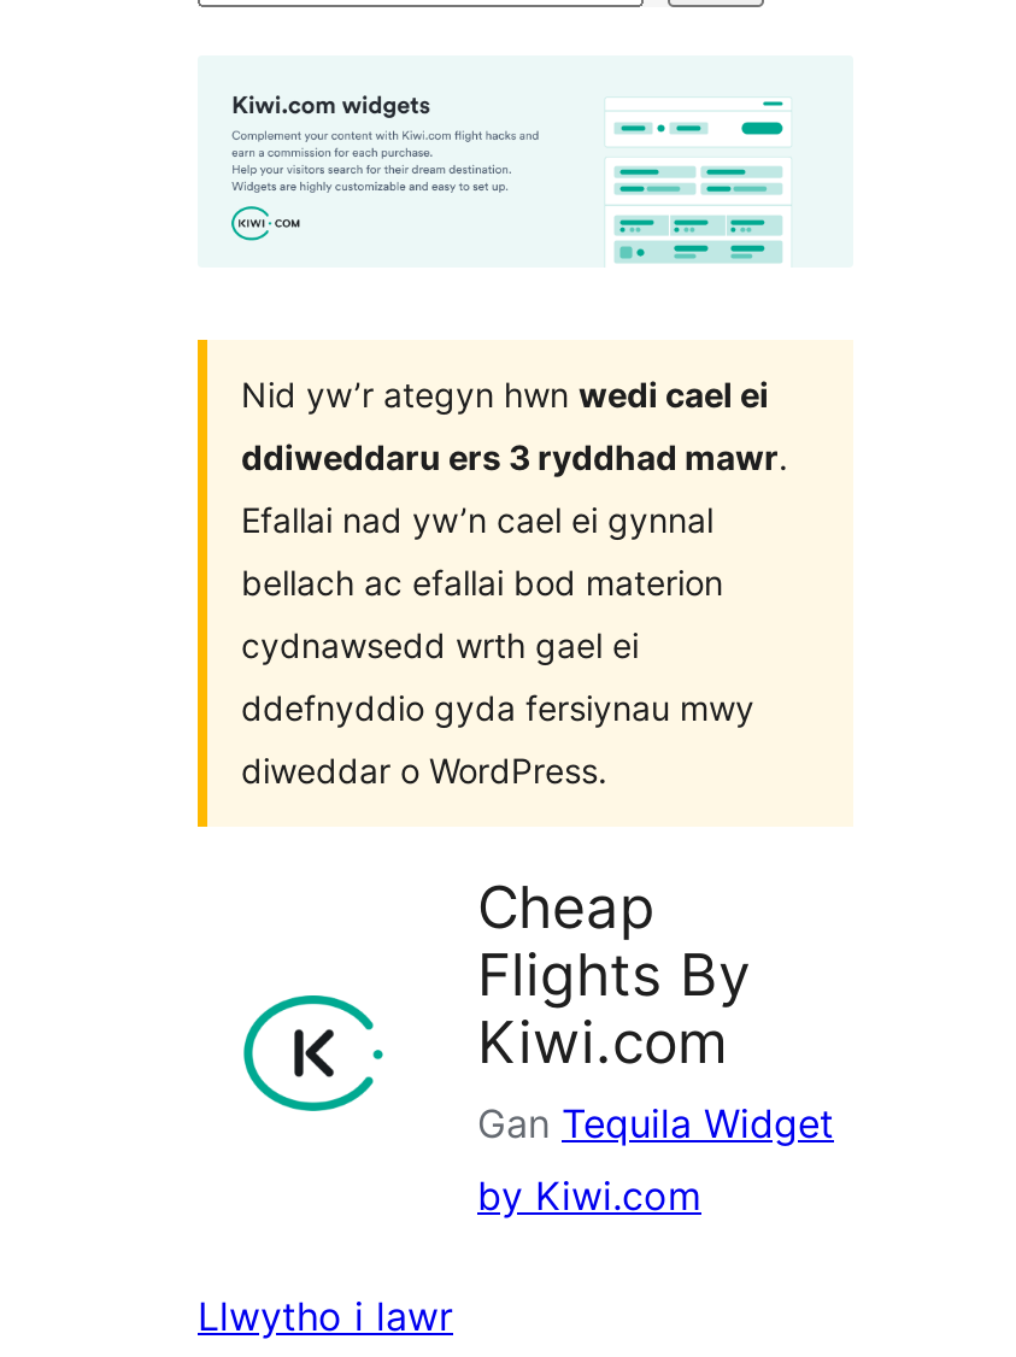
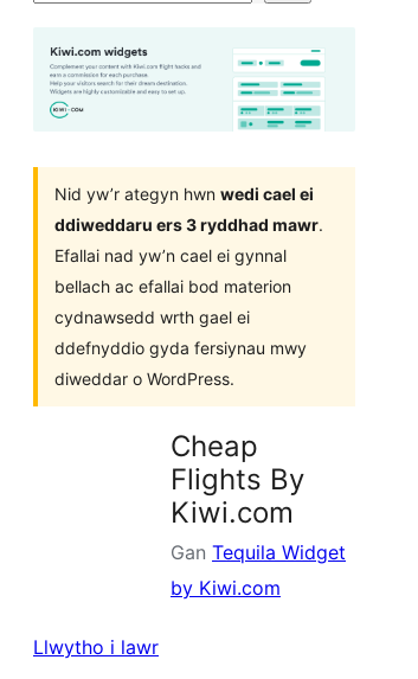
- [image]
